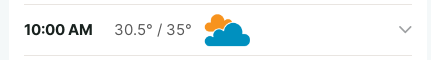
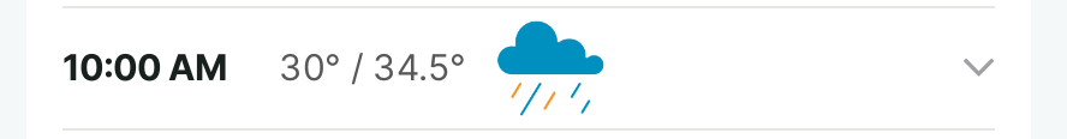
- [image]
- 10:00 AM 30.5° / 35°
+ [image]
+ 10:00 AM 30° / 34.5°
